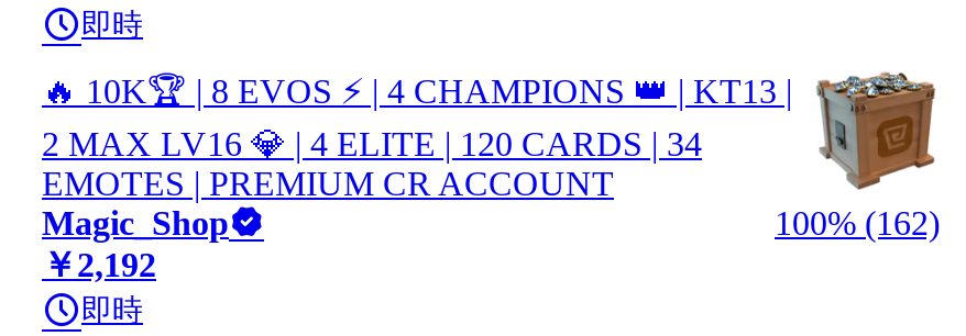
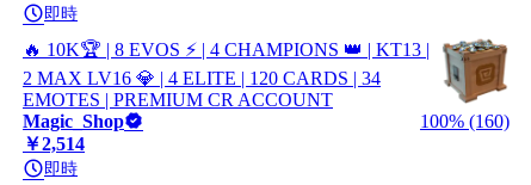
- 100% (162)
+ 100% (160)

- ￥2,192
+ ￥2,514
